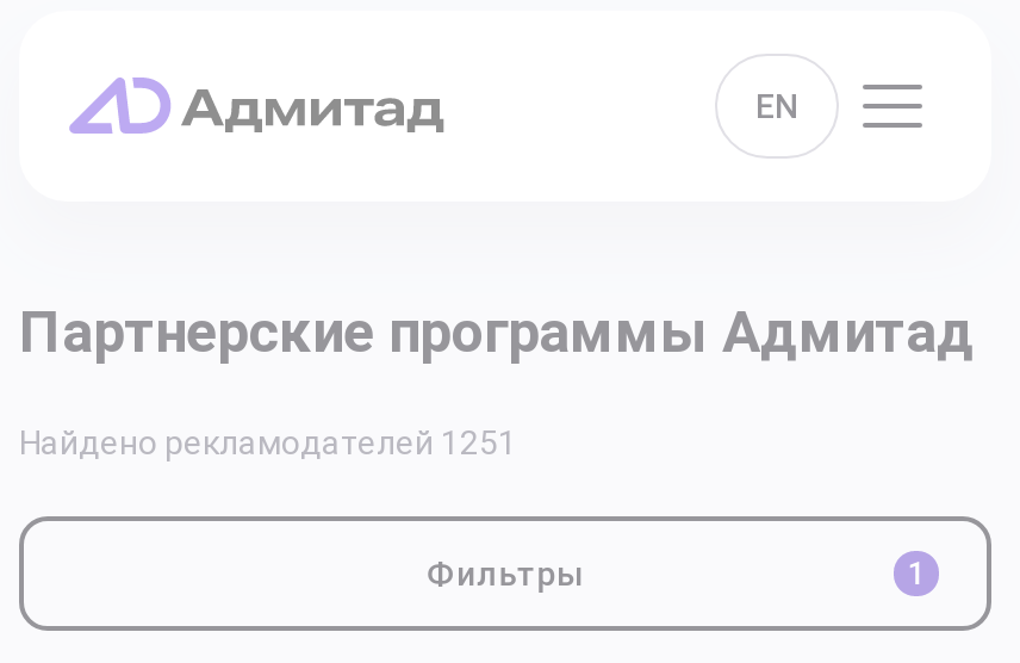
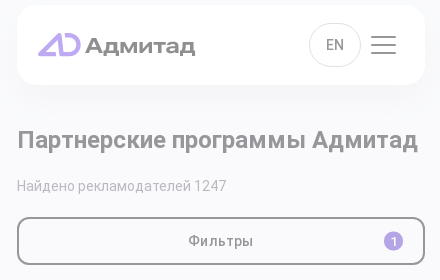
- Найдено рекламодателей 1251
+ Найдено рекламодателей 1247
